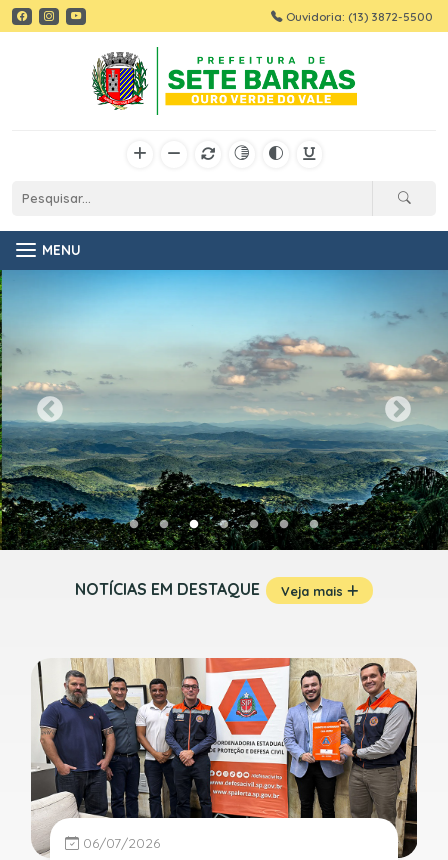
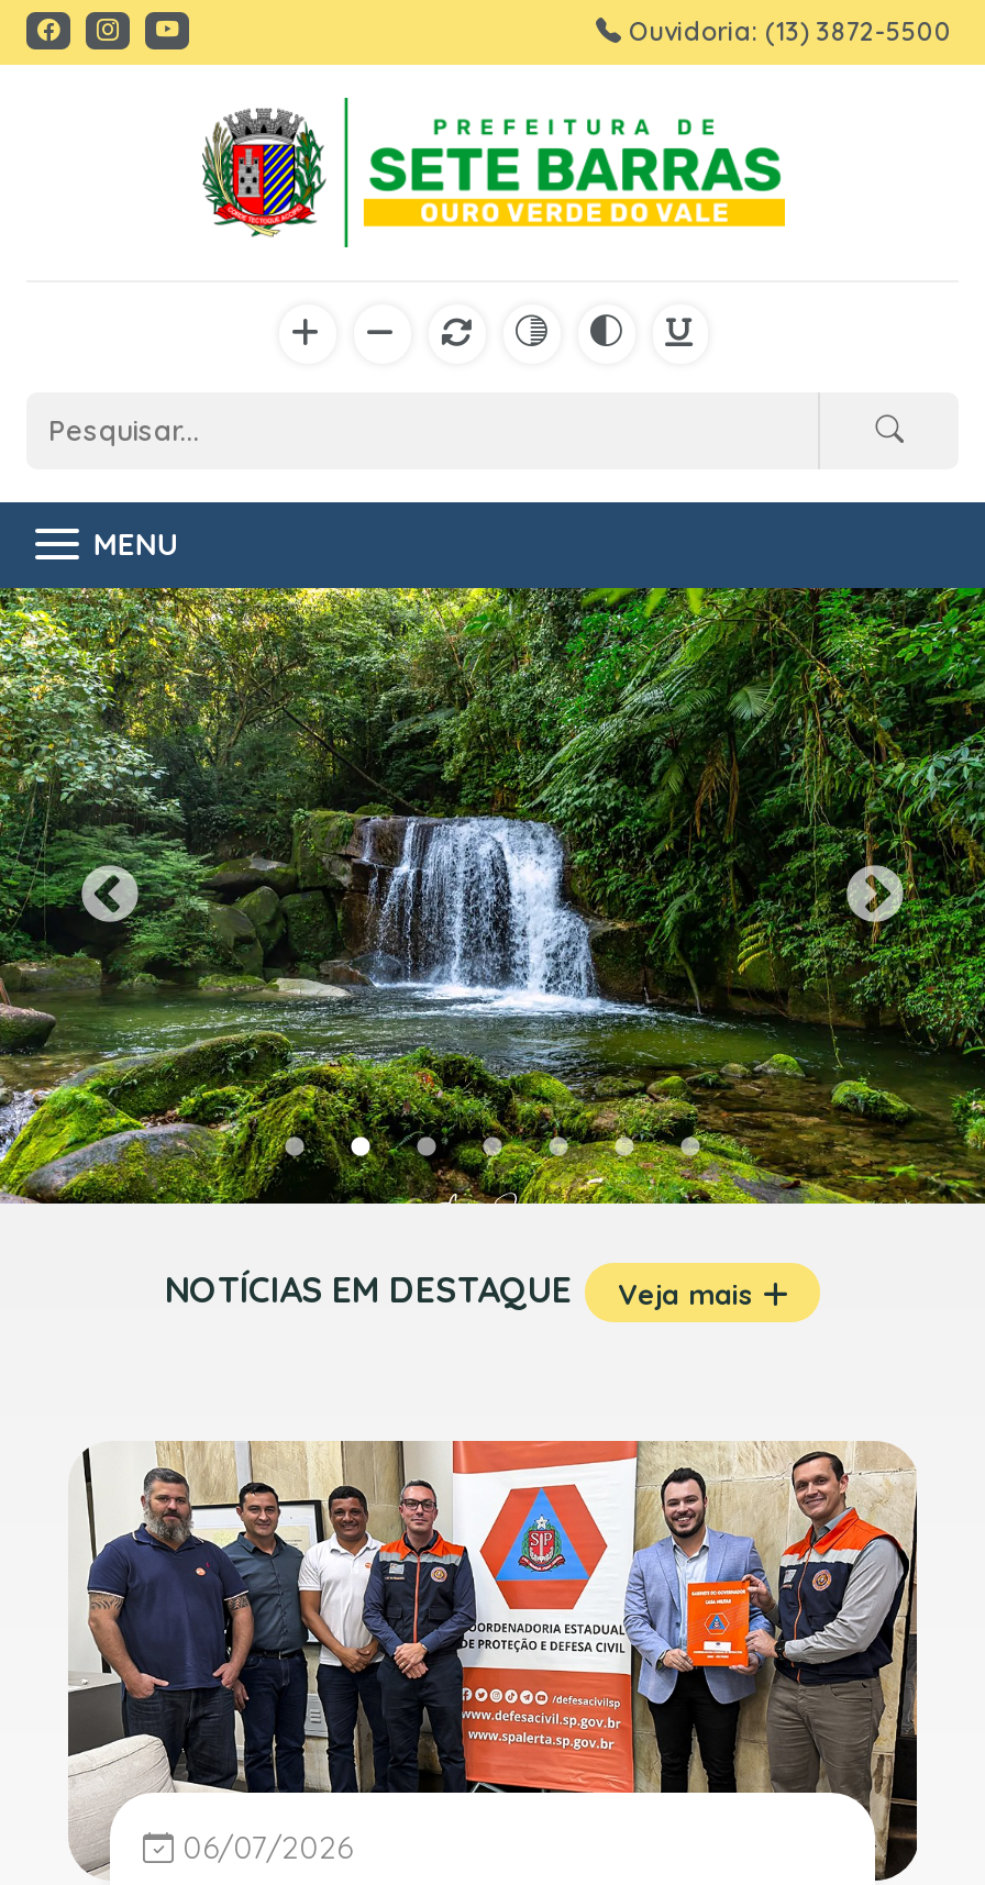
- [image]
+ [image]
